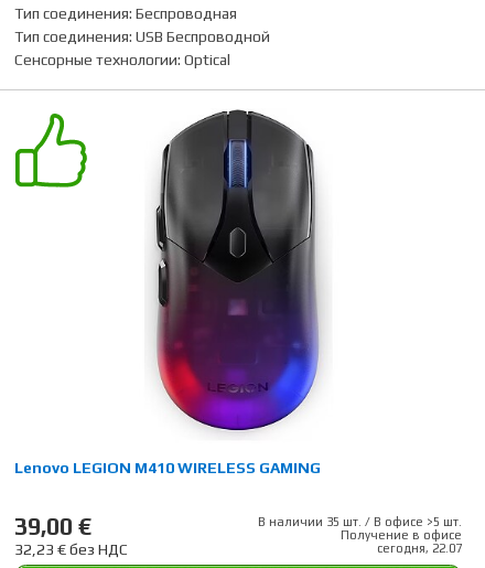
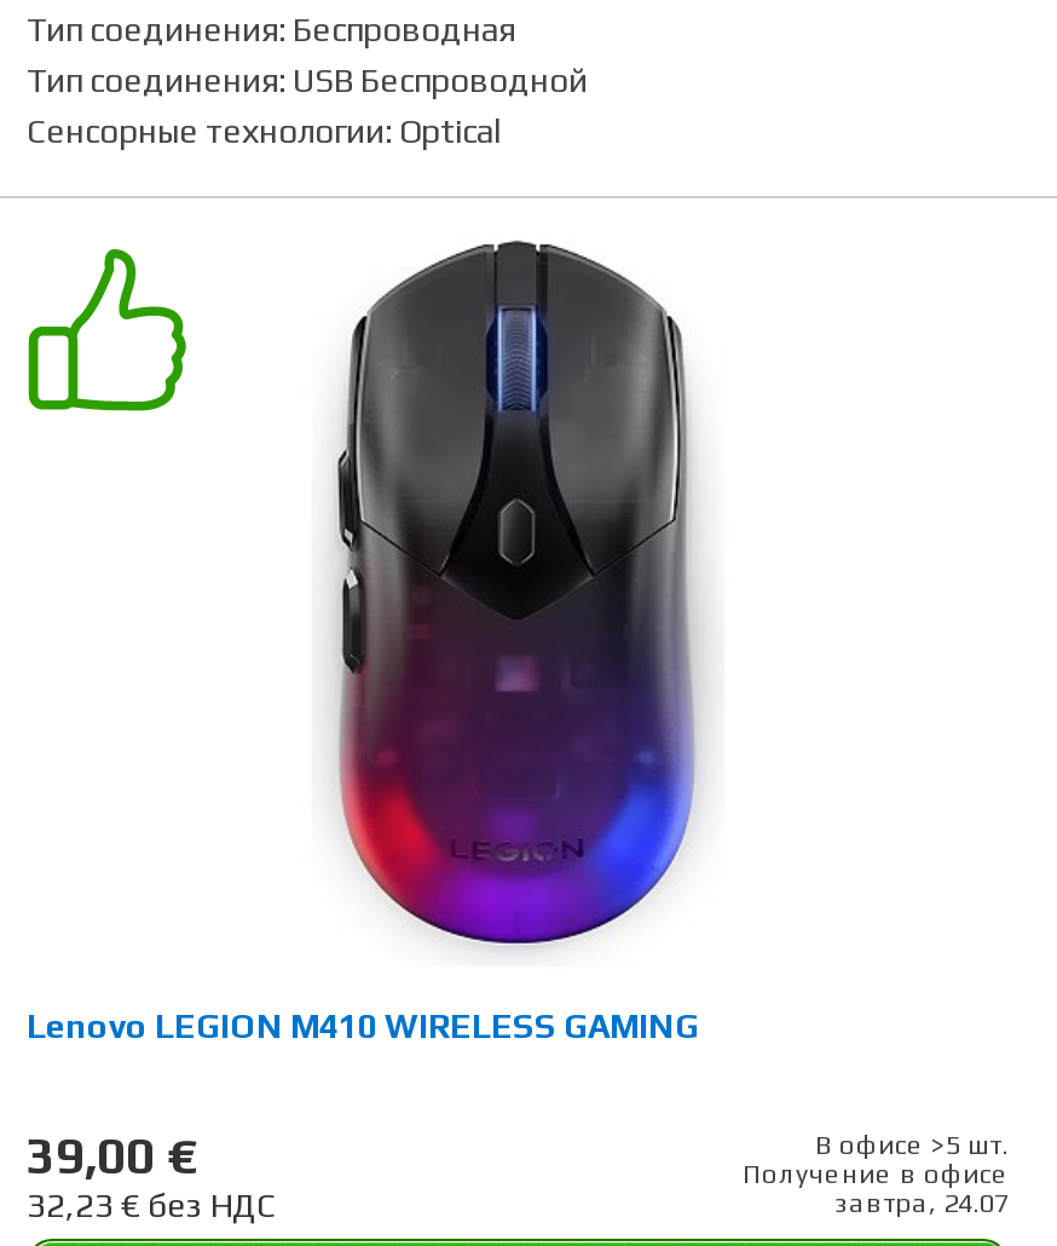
- В наличии 35 шт. / В офисе >5 шт.
+ В офисе >5 шт.

- сегодня, 22.07
+ завтра, 24.07
